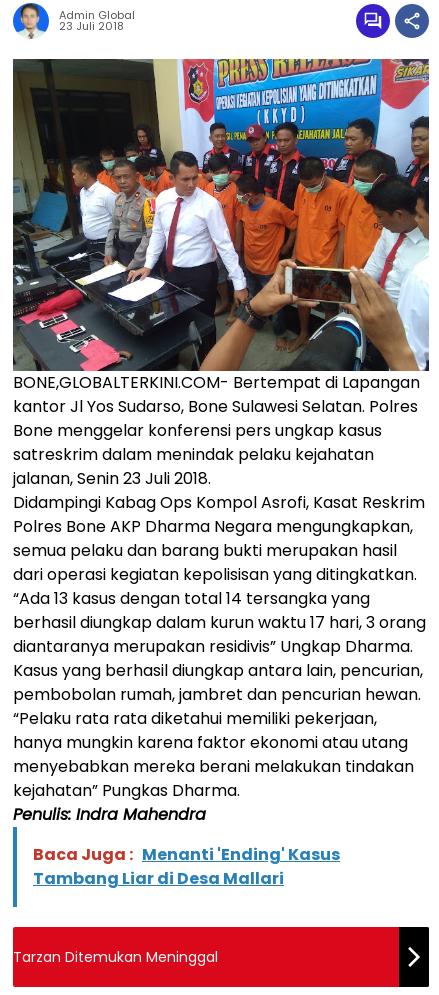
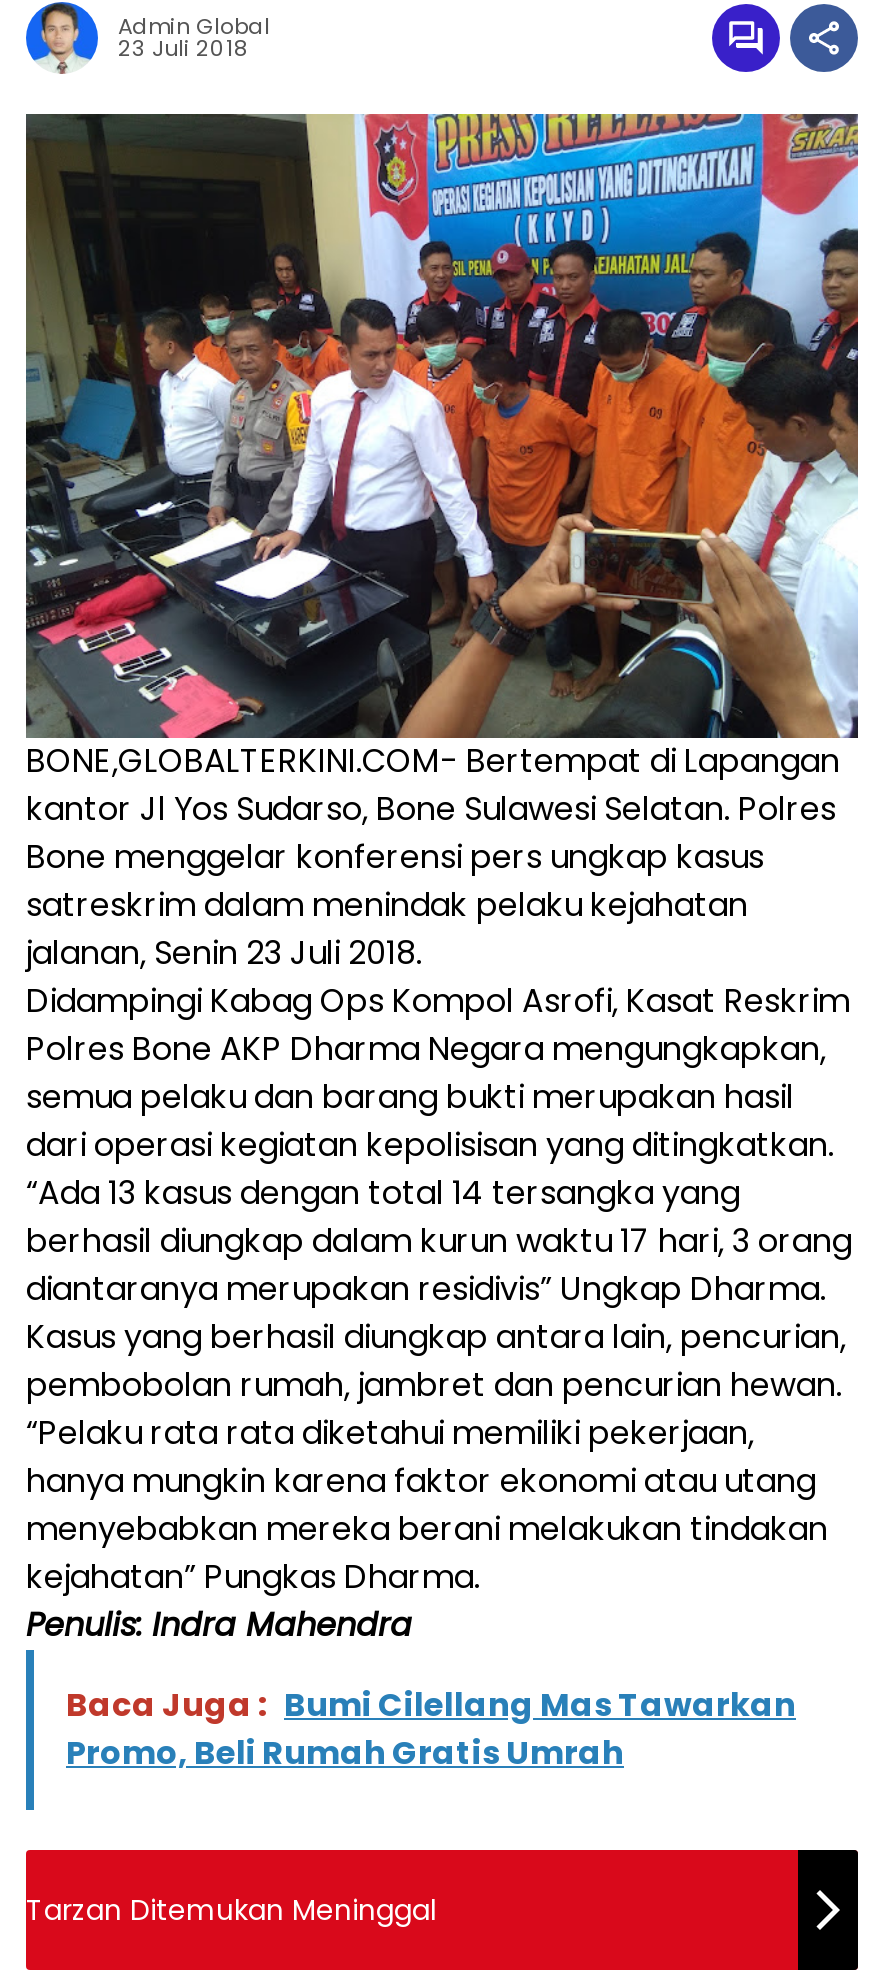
- Baca Juga : Menanti 'Ending' Kasus
- Tambang Liar di Desa Mallari
+ Baca Juga : Bumi Cilellang Mas Tawarkan
+ Promo, Beli Rumah Gratis Umrah
